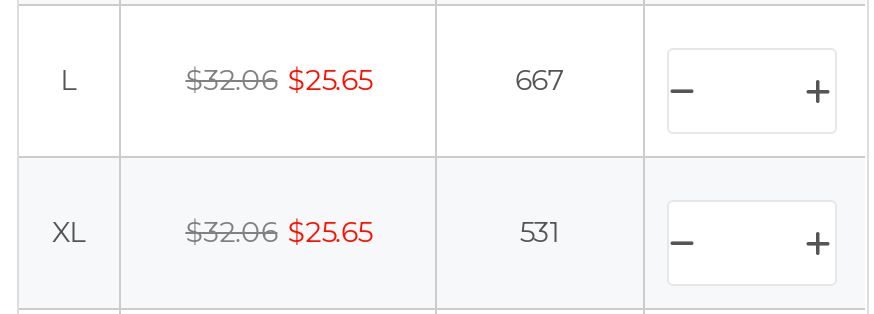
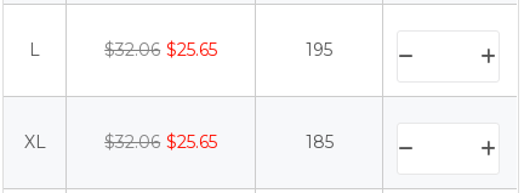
- 667
+ 195

- 531
+ 185
